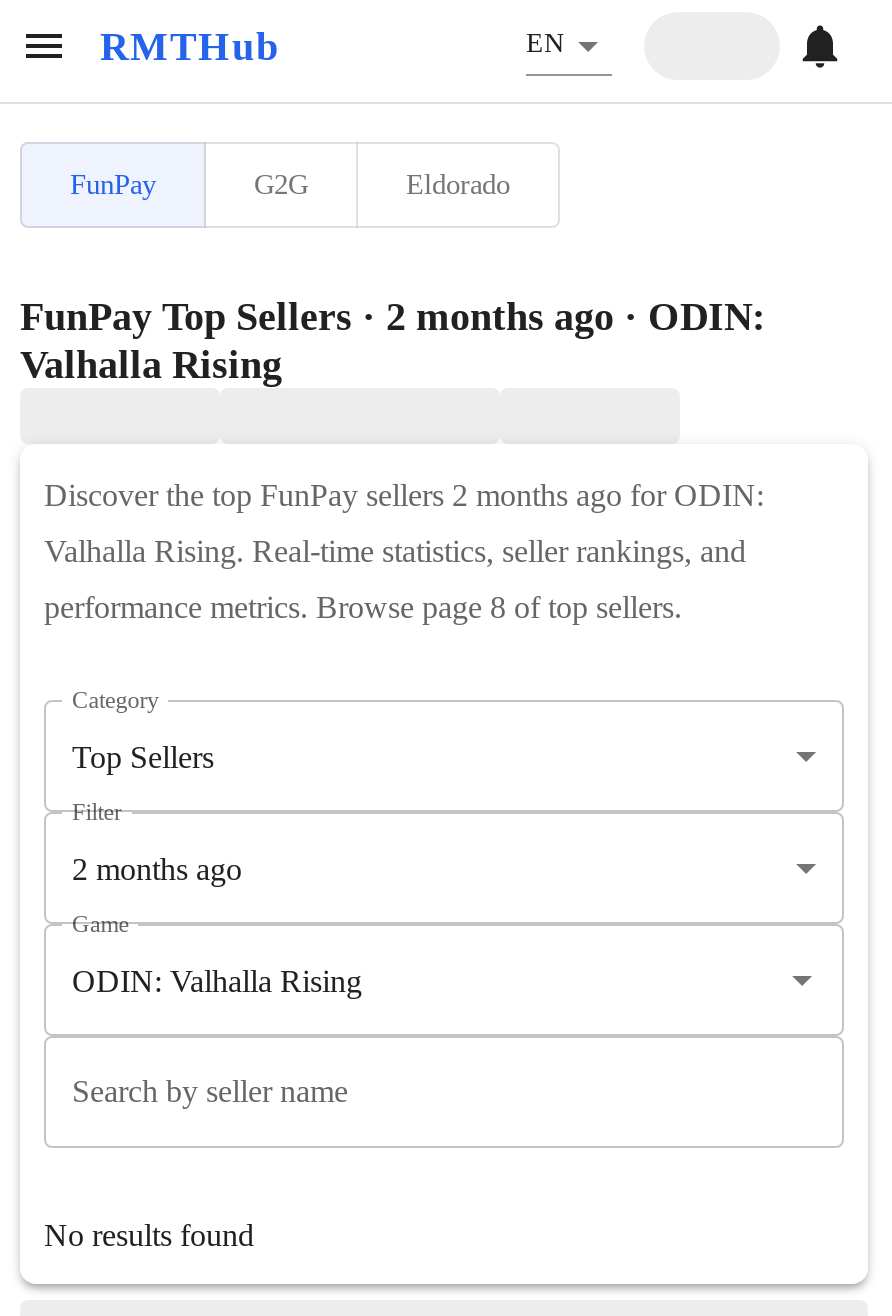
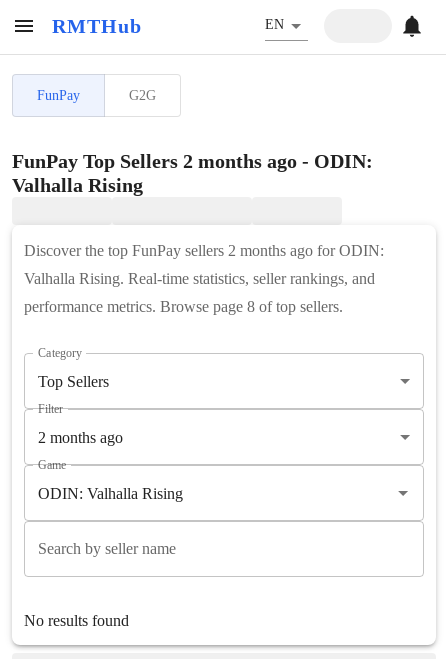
- Eldorado
- FunPay Top Sellers · 2 months ago · ODIN:
+ FunPay Top Sellers 2 months ago - ODIN:
